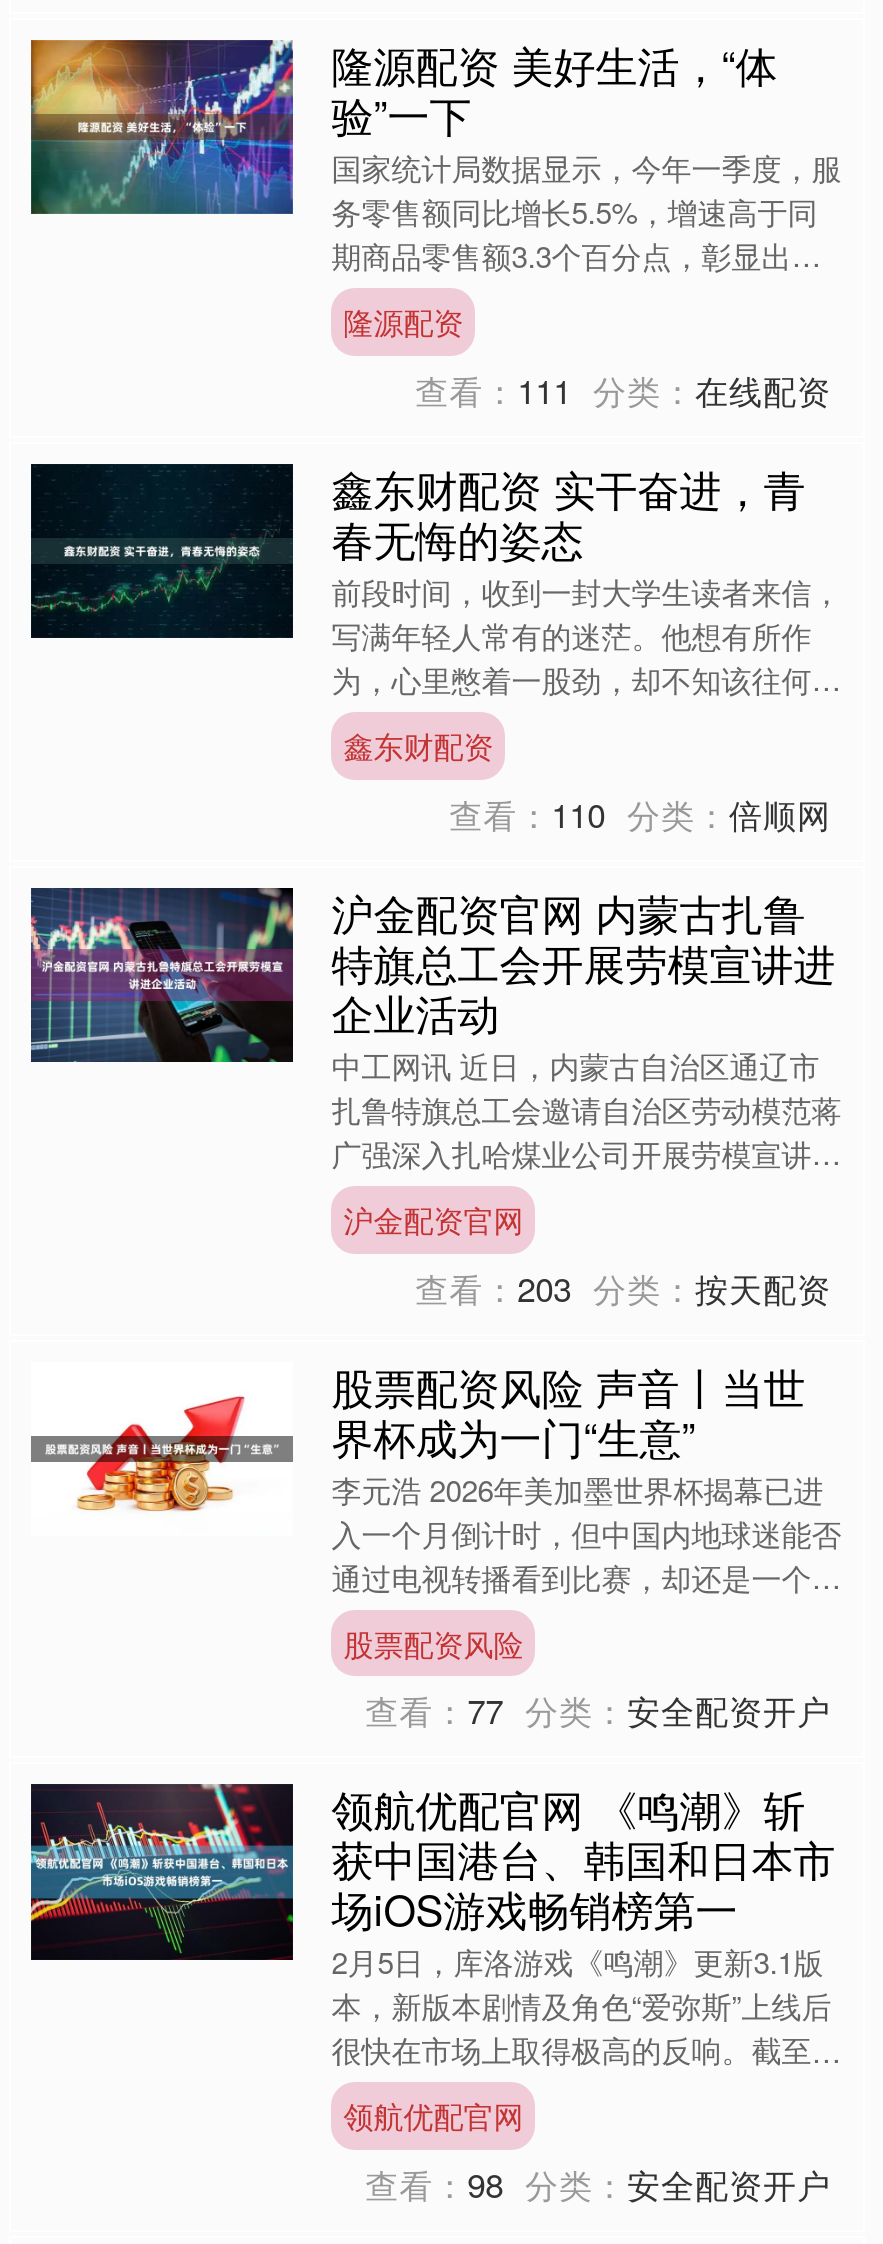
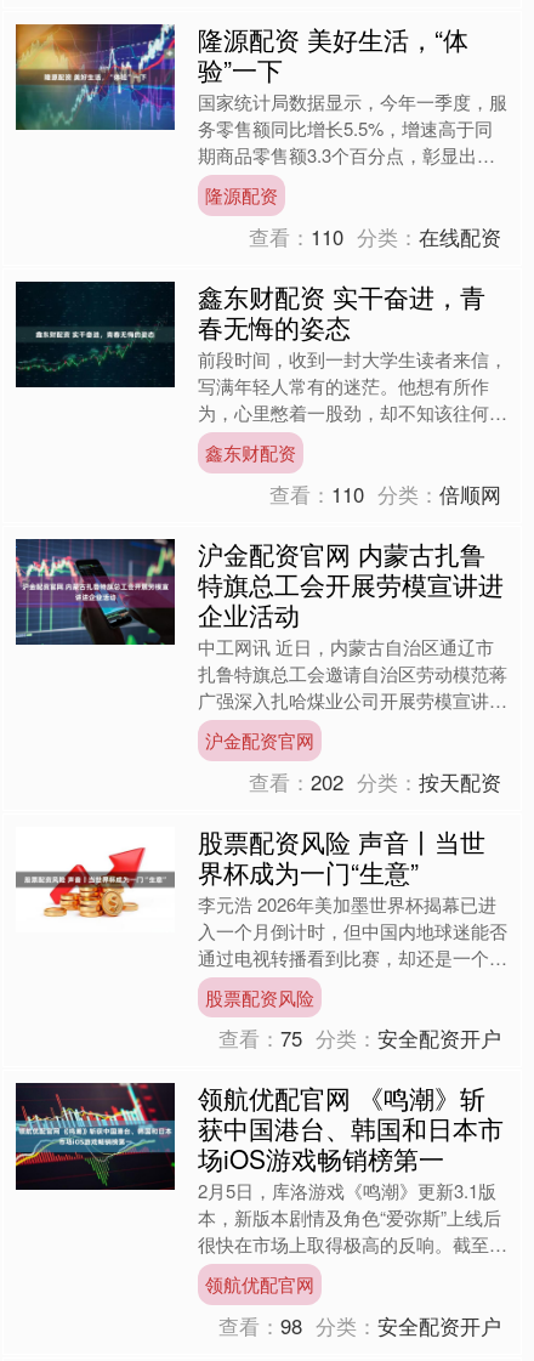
- 查看：111 分类：在线配资
+ 查看：110 分类：在线配资

- 查看：203 分类：按天配资
+ 查看：202 分类：按天配资

- 查看：77 分类：安全配资开户
+ 查看：75 分类：安全配资开户
